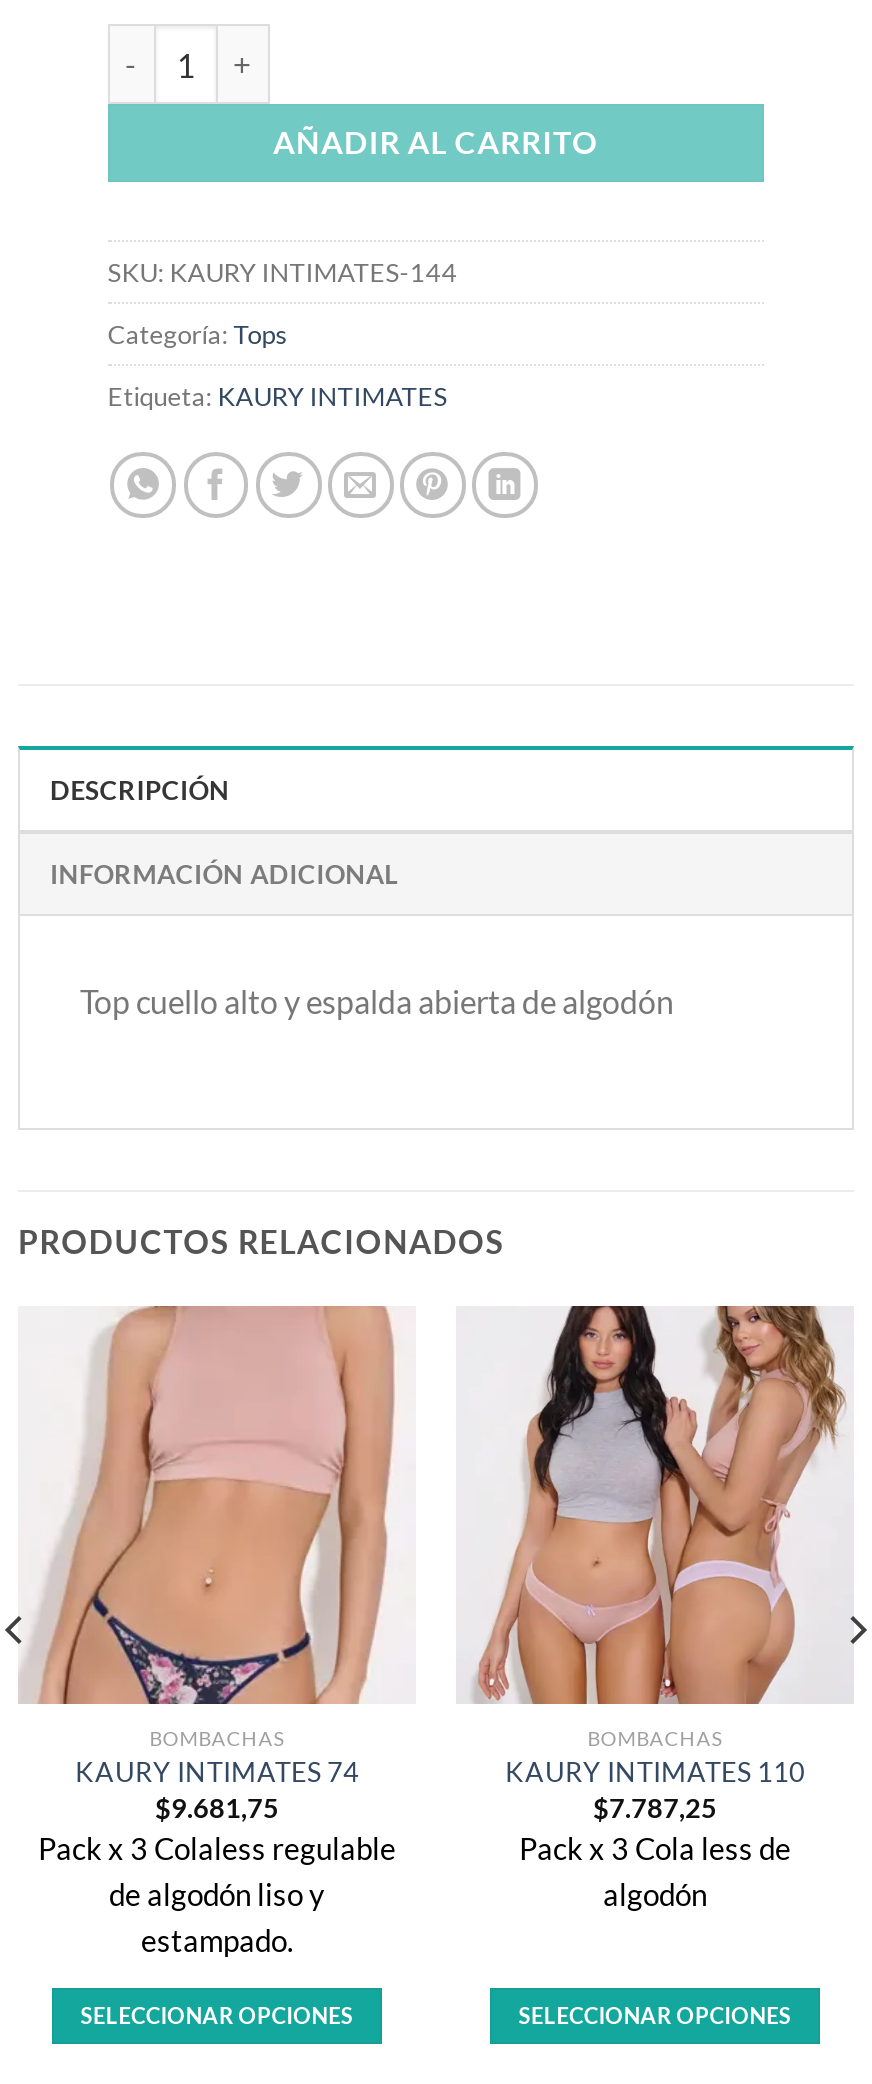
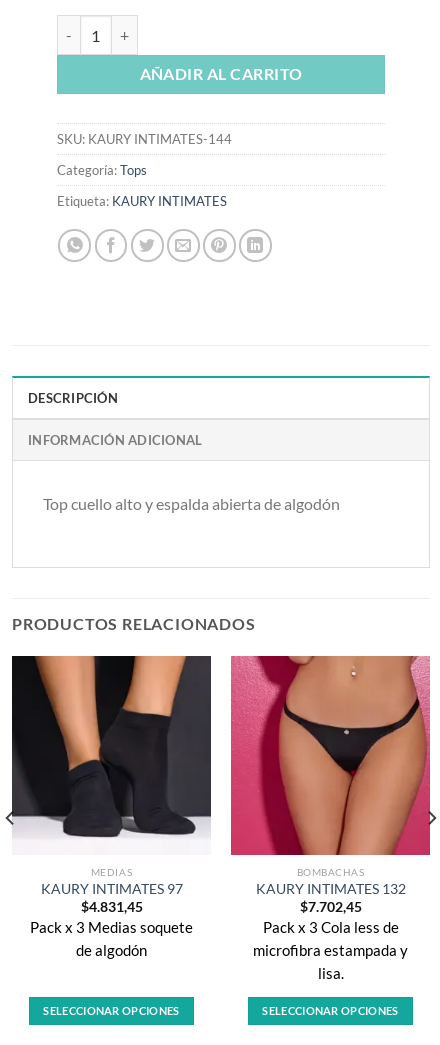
- [image]
- BOMBACHAS
- KAURY INTIMATES 74
- $9.681,75
- Pack x 3 Colaless regulable
- de algodón liso y
- estampado.
+ [image]
+ MEDIAS
+ KAURY INTIMATES 97
+ $4.831,45
+ Pack x 3 Medias soquete
+ de algodón

- [image]
- KAURY INTIMATES 110
+ [image]
+ KAURY INTIMATES 132

- $7.787,25
+ $7.702,45

- algodón
+ microfibra estampada y
+ lisa.
